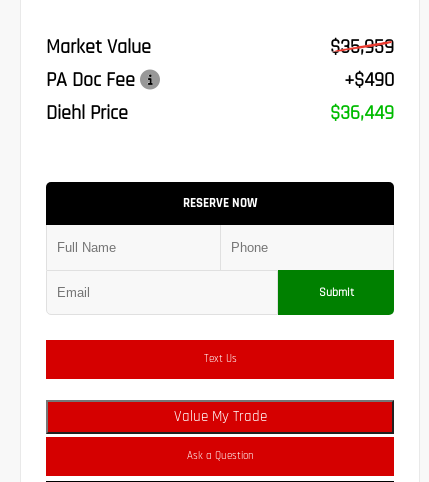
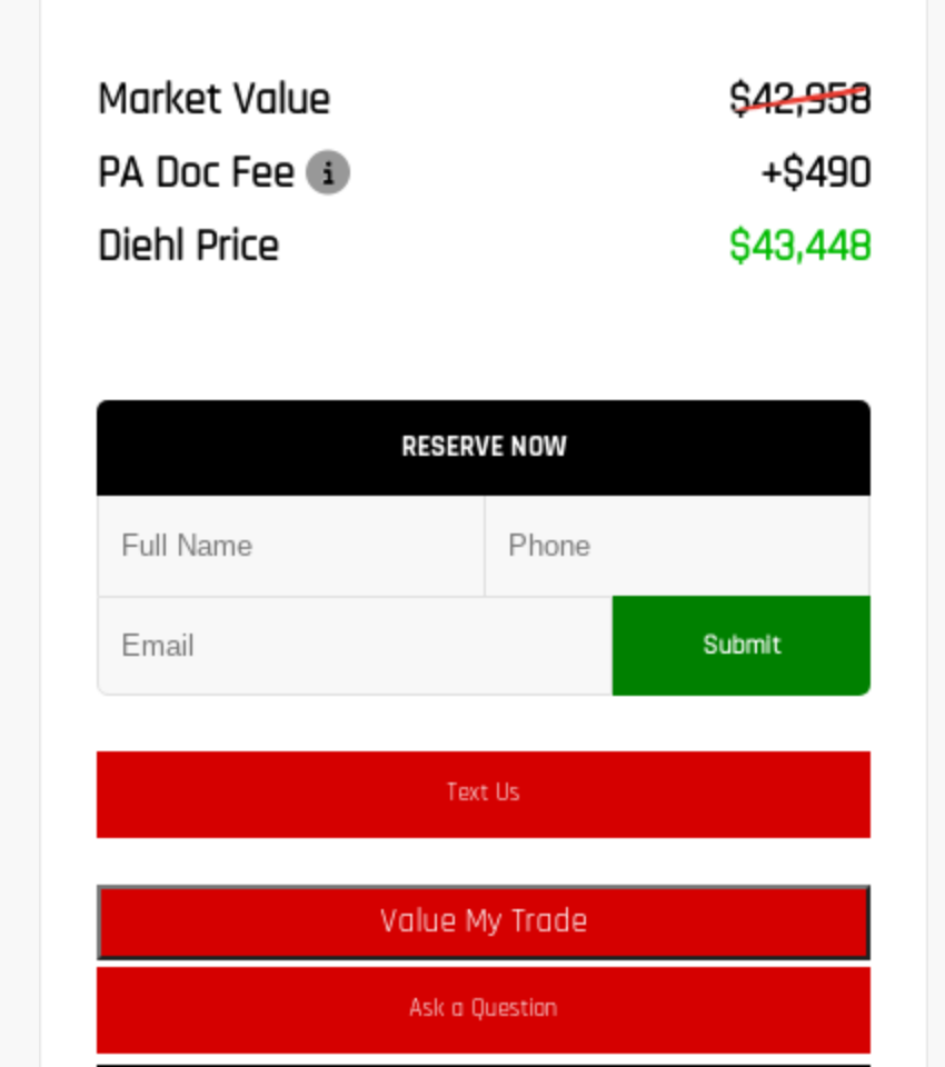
- $35,959
+ $42,958

- $36,449
+ $43,448
